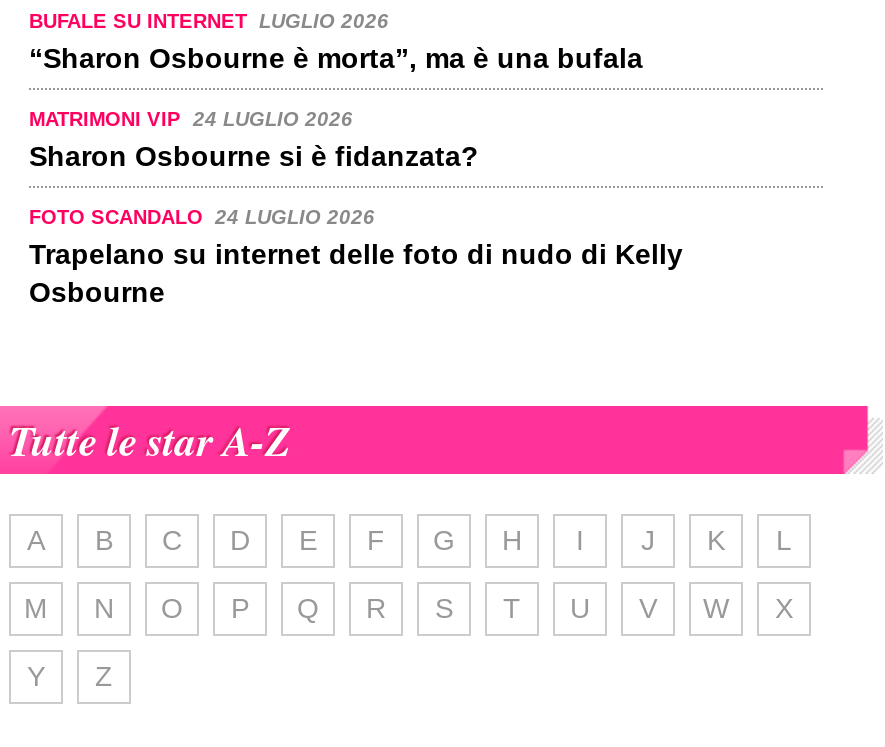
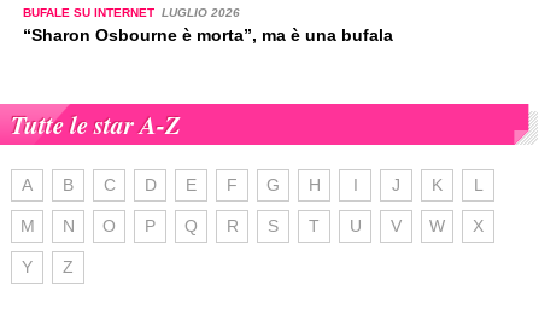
- MATRIMONI VIP 24 LUGLIO 2026
- Sharon Osbourne si è fidanzata?
- FOTO SCANDALO 24 LUGLIO 2026
- Trapelano su internet delle foto di nudo di Kelly
- Osbourne
